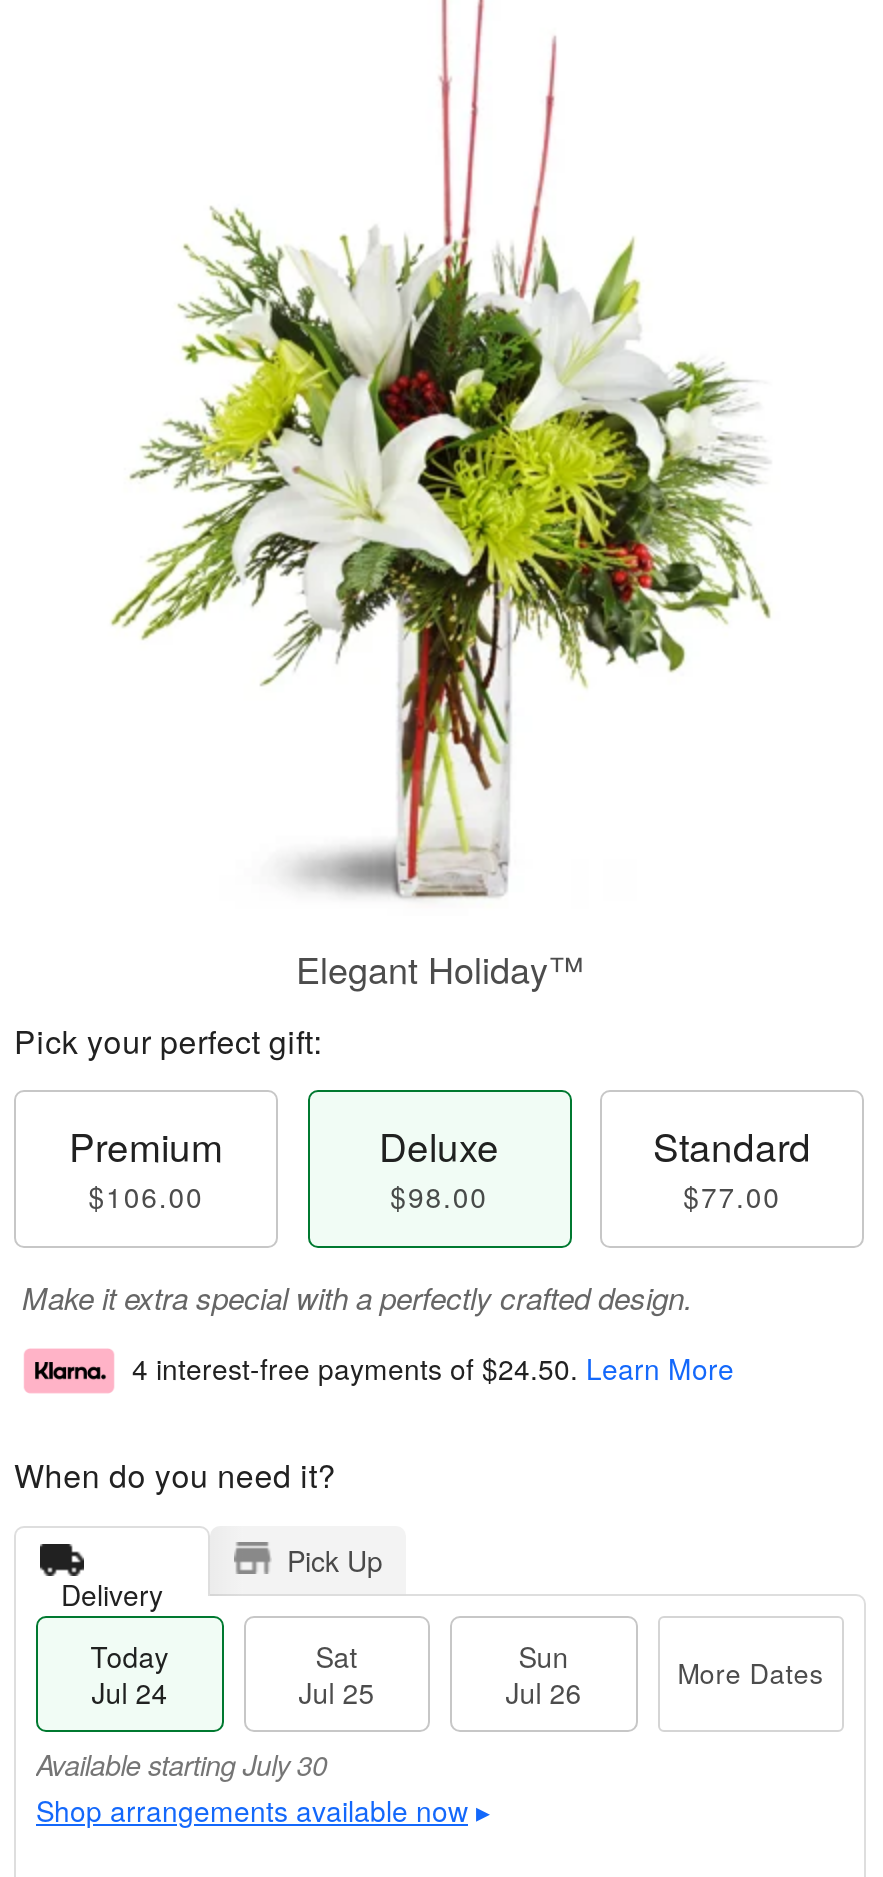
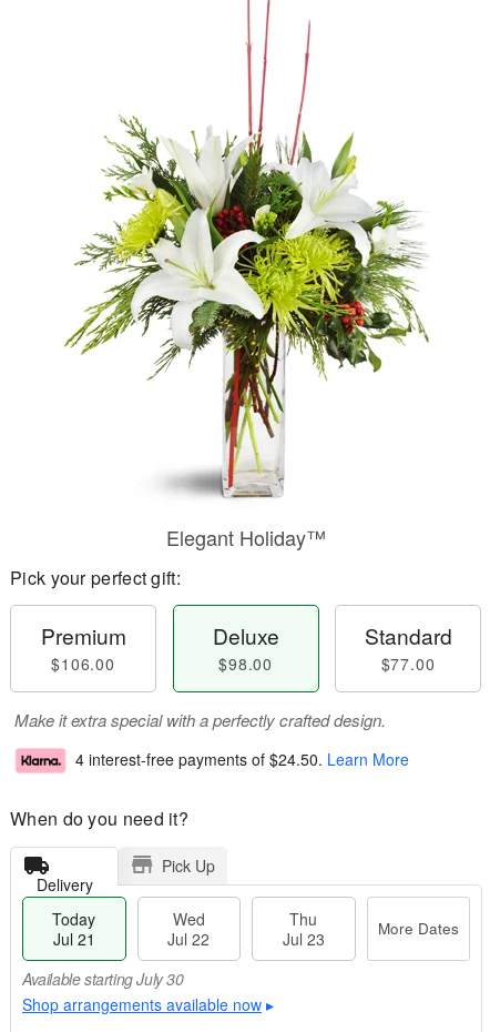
- Sat
- Jul 25
+ Wed
+ Jul 22

- Sun
- Jul 26
+ Thu
+ Jul 23

- Jul 24
+ Jul 21
